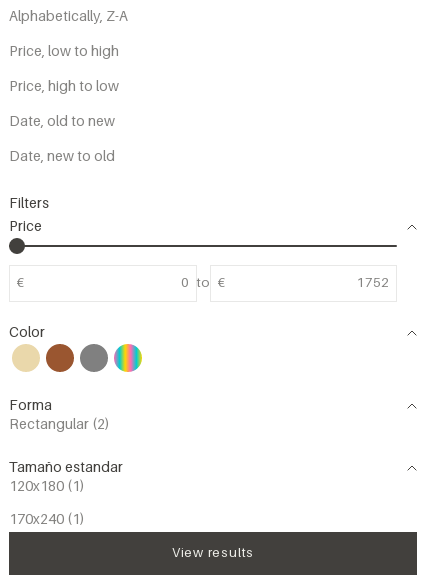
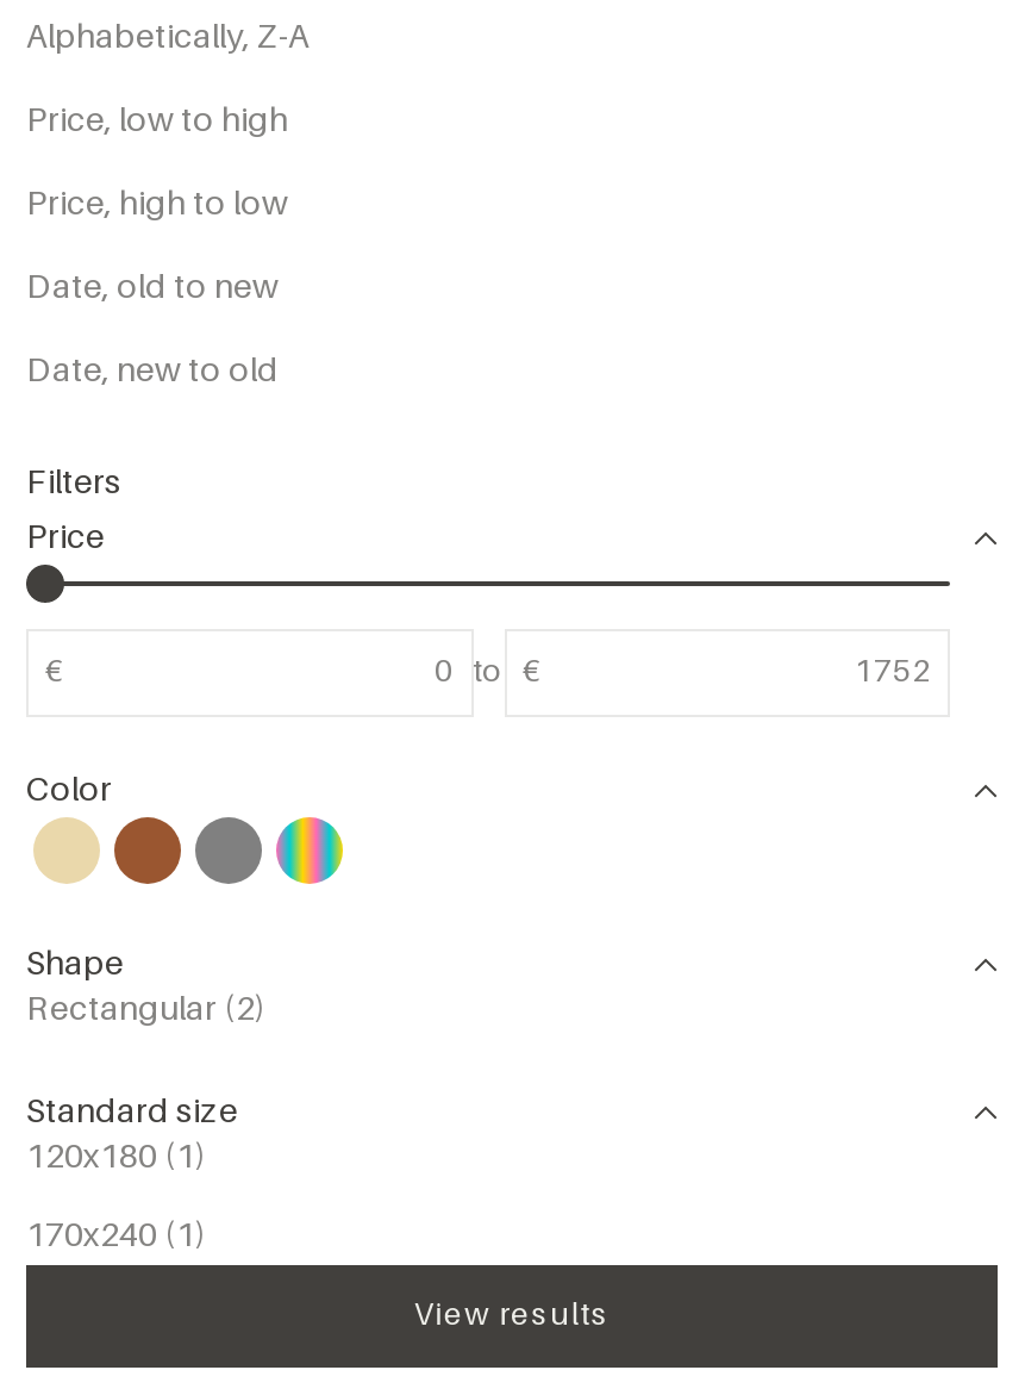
- Forma
+ Shape

- Tamaño estandar
+ Standard size
